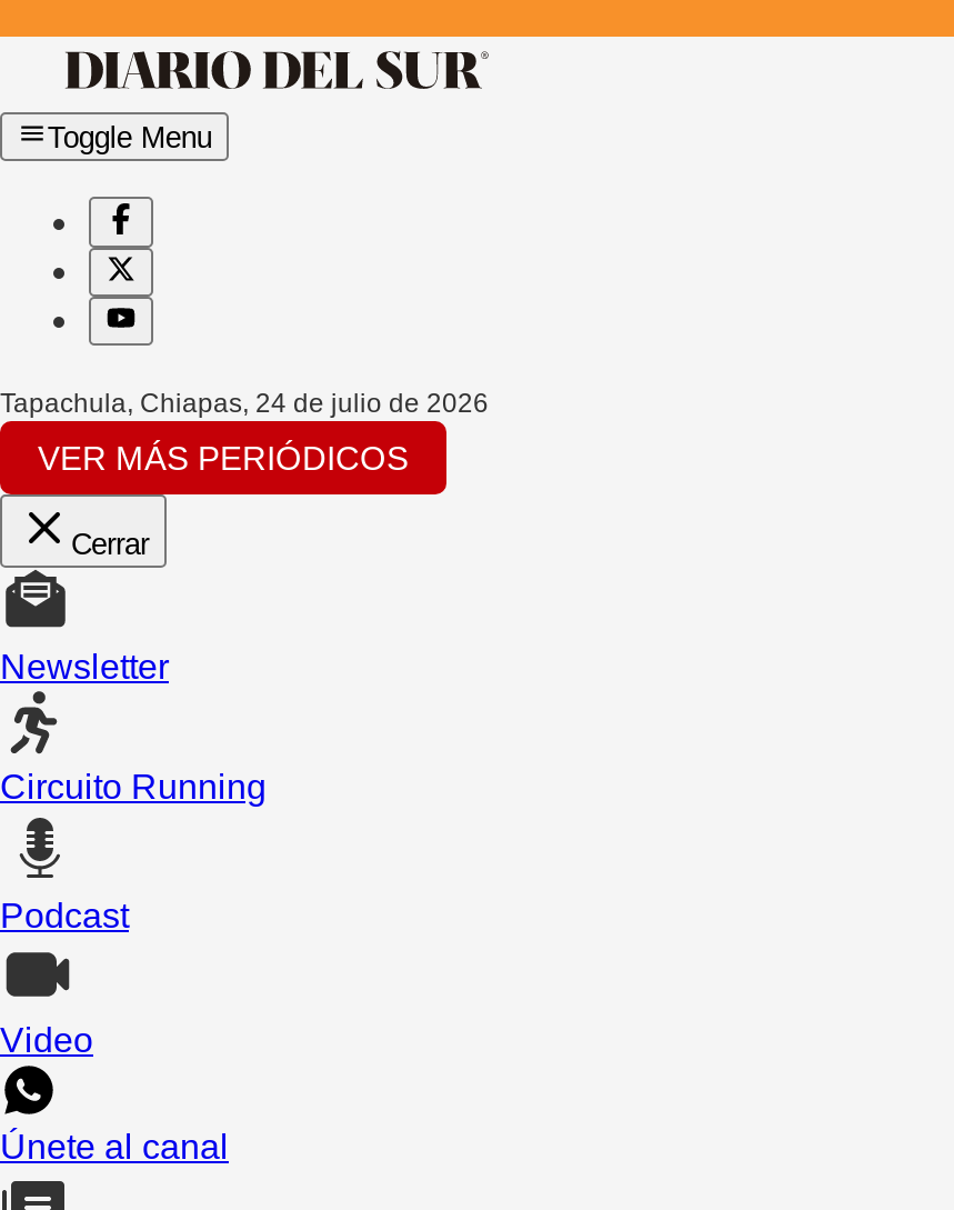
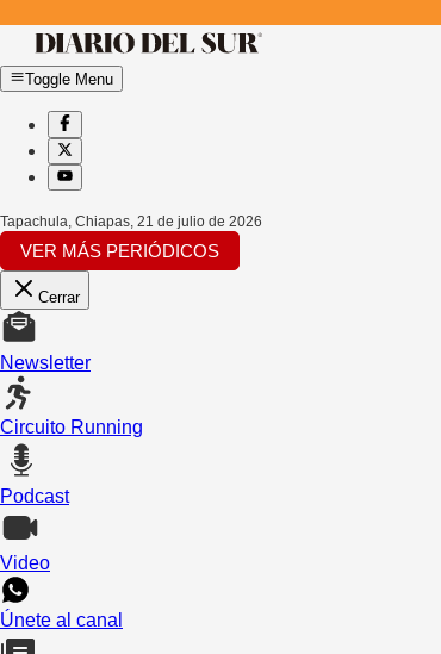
- Tapachula, Chiapas, 24 de julio de 2026
+ Tapachula, Chiapas, 21 de julio de 2026
